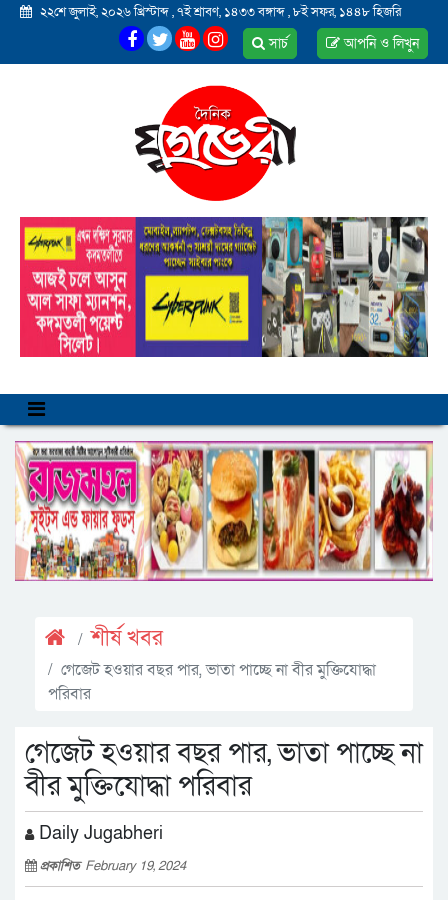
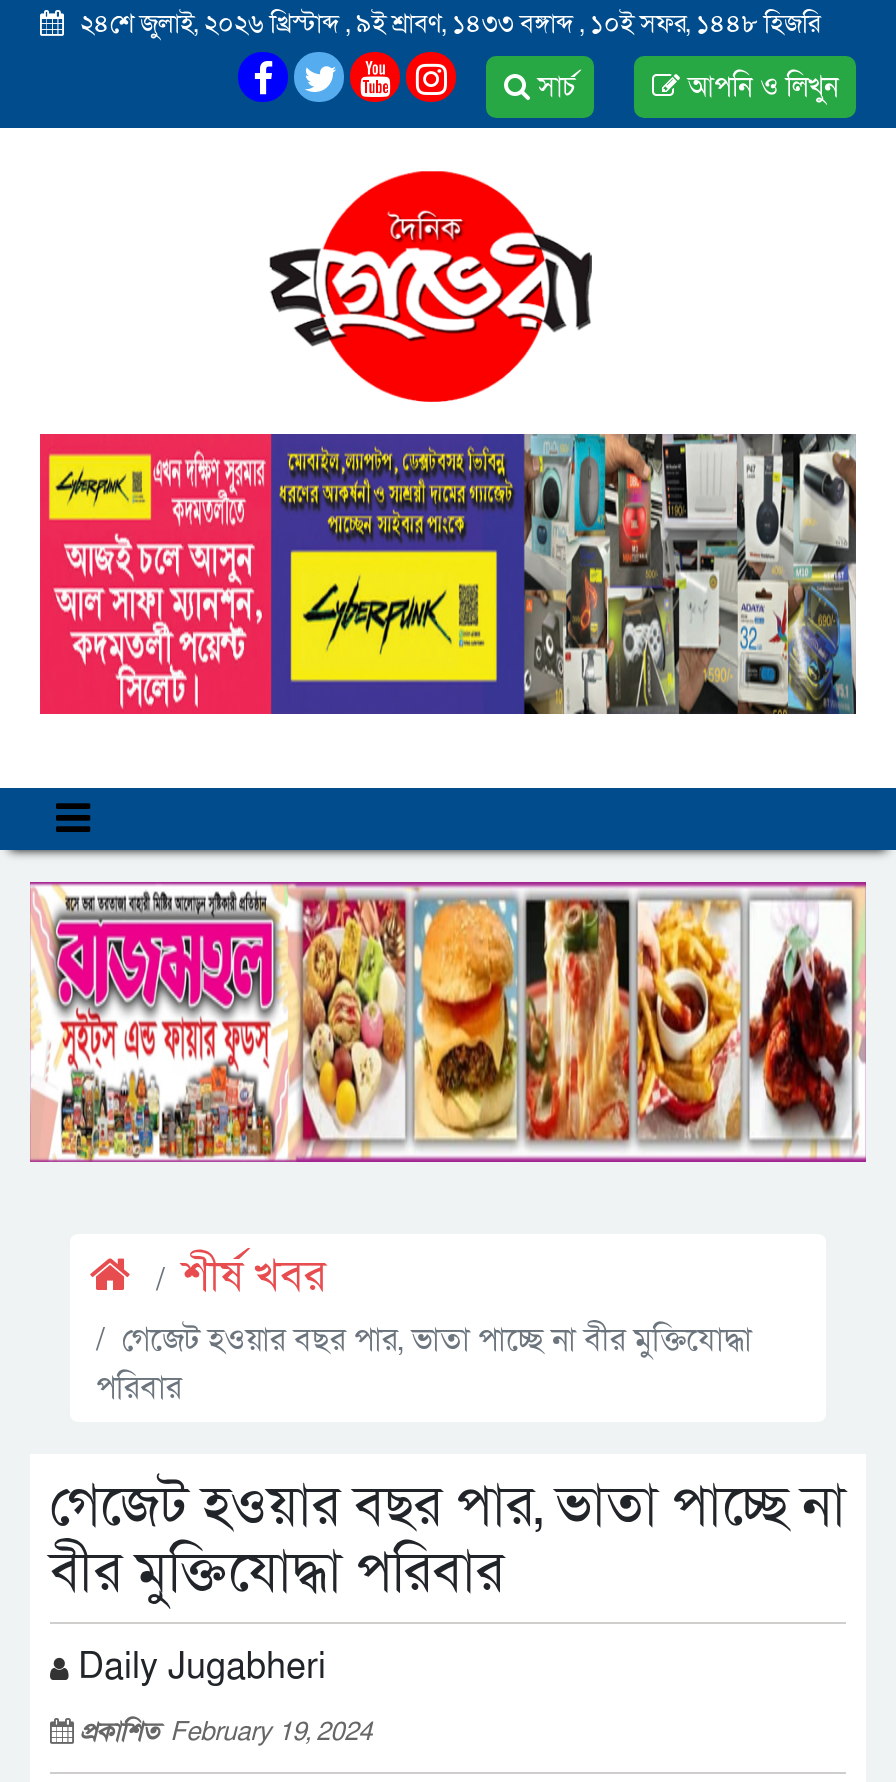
- ২২শে জুলাই, ২০২৬ খ্রিস্টাব্দ, ৭ই শ্রাবণ, ১৪৩৩ বঙ্গাব্দ, ৮ই সফর, ১৪৪৮ হিজরি
+ ২৪শে জুলাই, ২০২৬ খ্রিস্টাব্দ, ৯ই শ্রাবণ, ১৪৩৩ বঙ্গাব্দ, ১০ই সফর, ১৪৪৮ হিজরি
